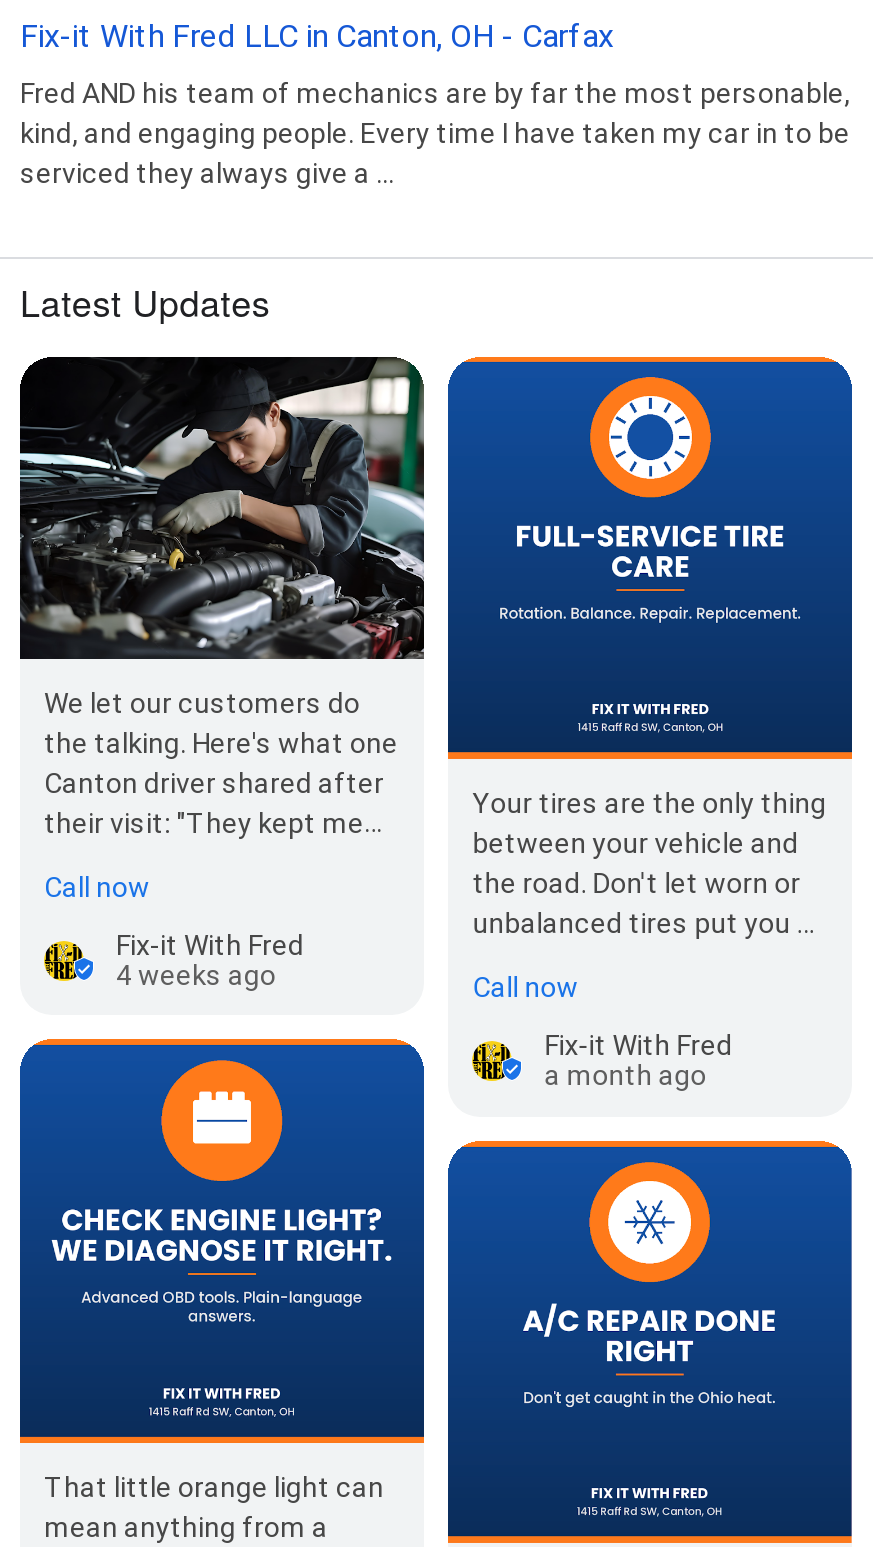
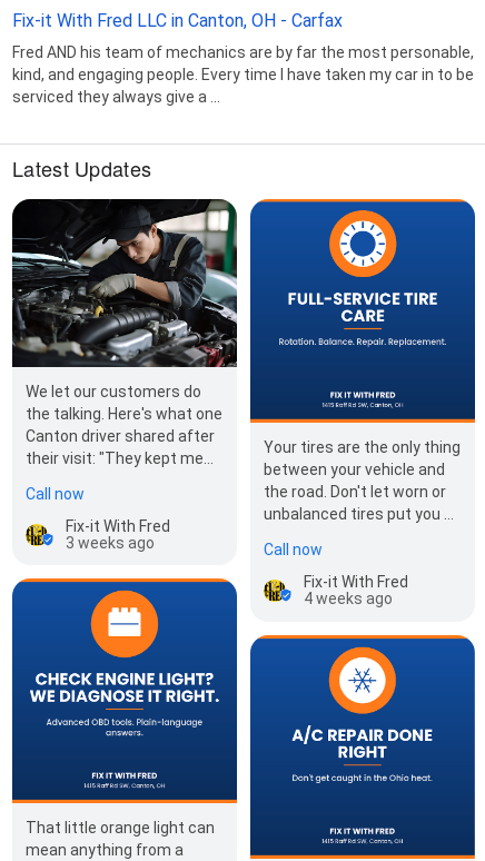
- 4 weeks ago
+ 3 weeks ago

- a month ago
+ 4 weeks ago
